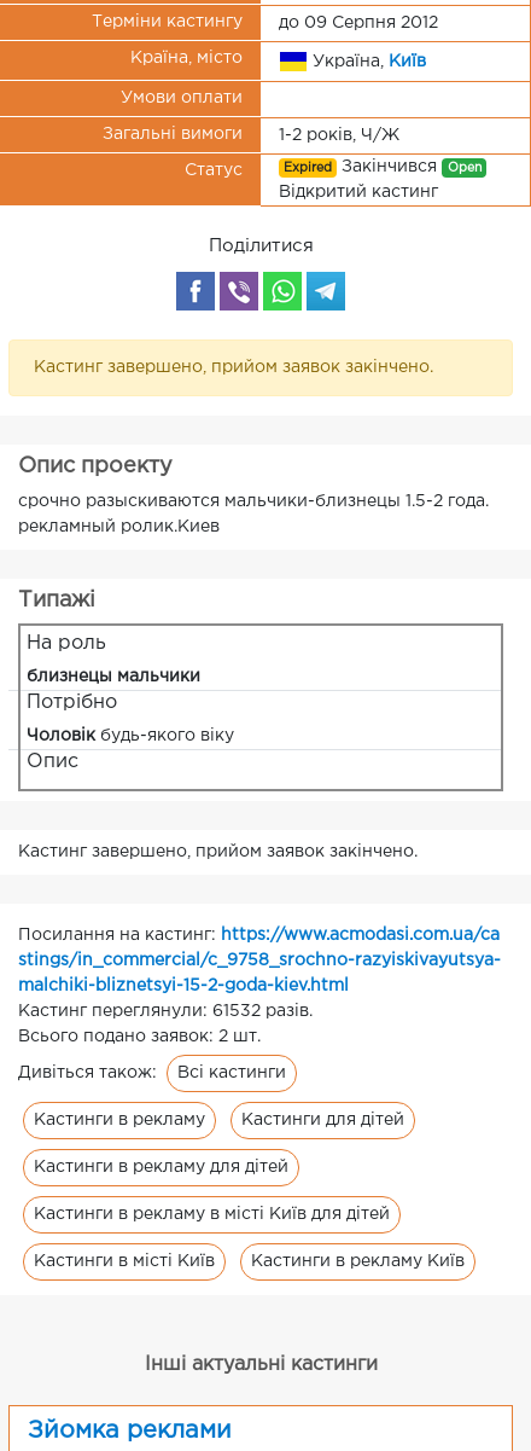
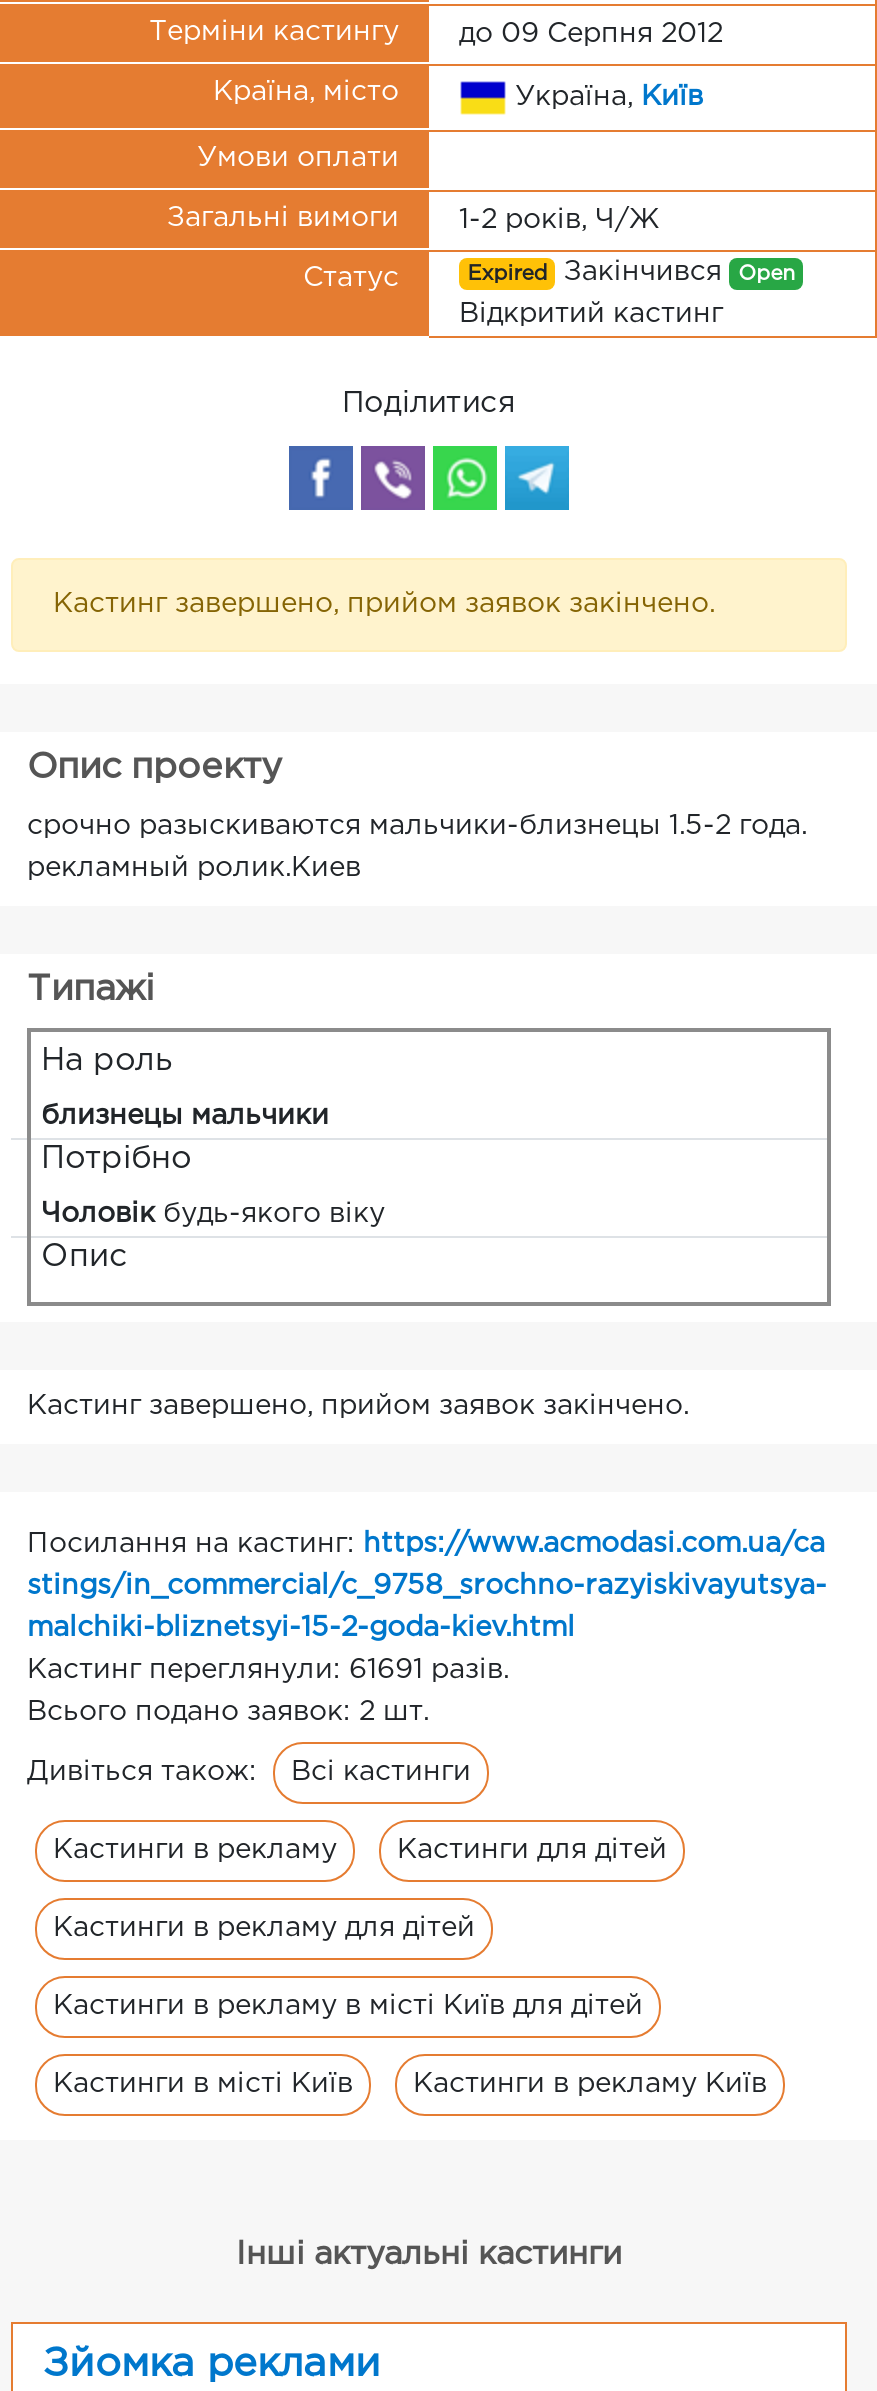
- Кастинг переглянули: 61532 разів.
+ Кастинг переглянули: 61691 разів.
